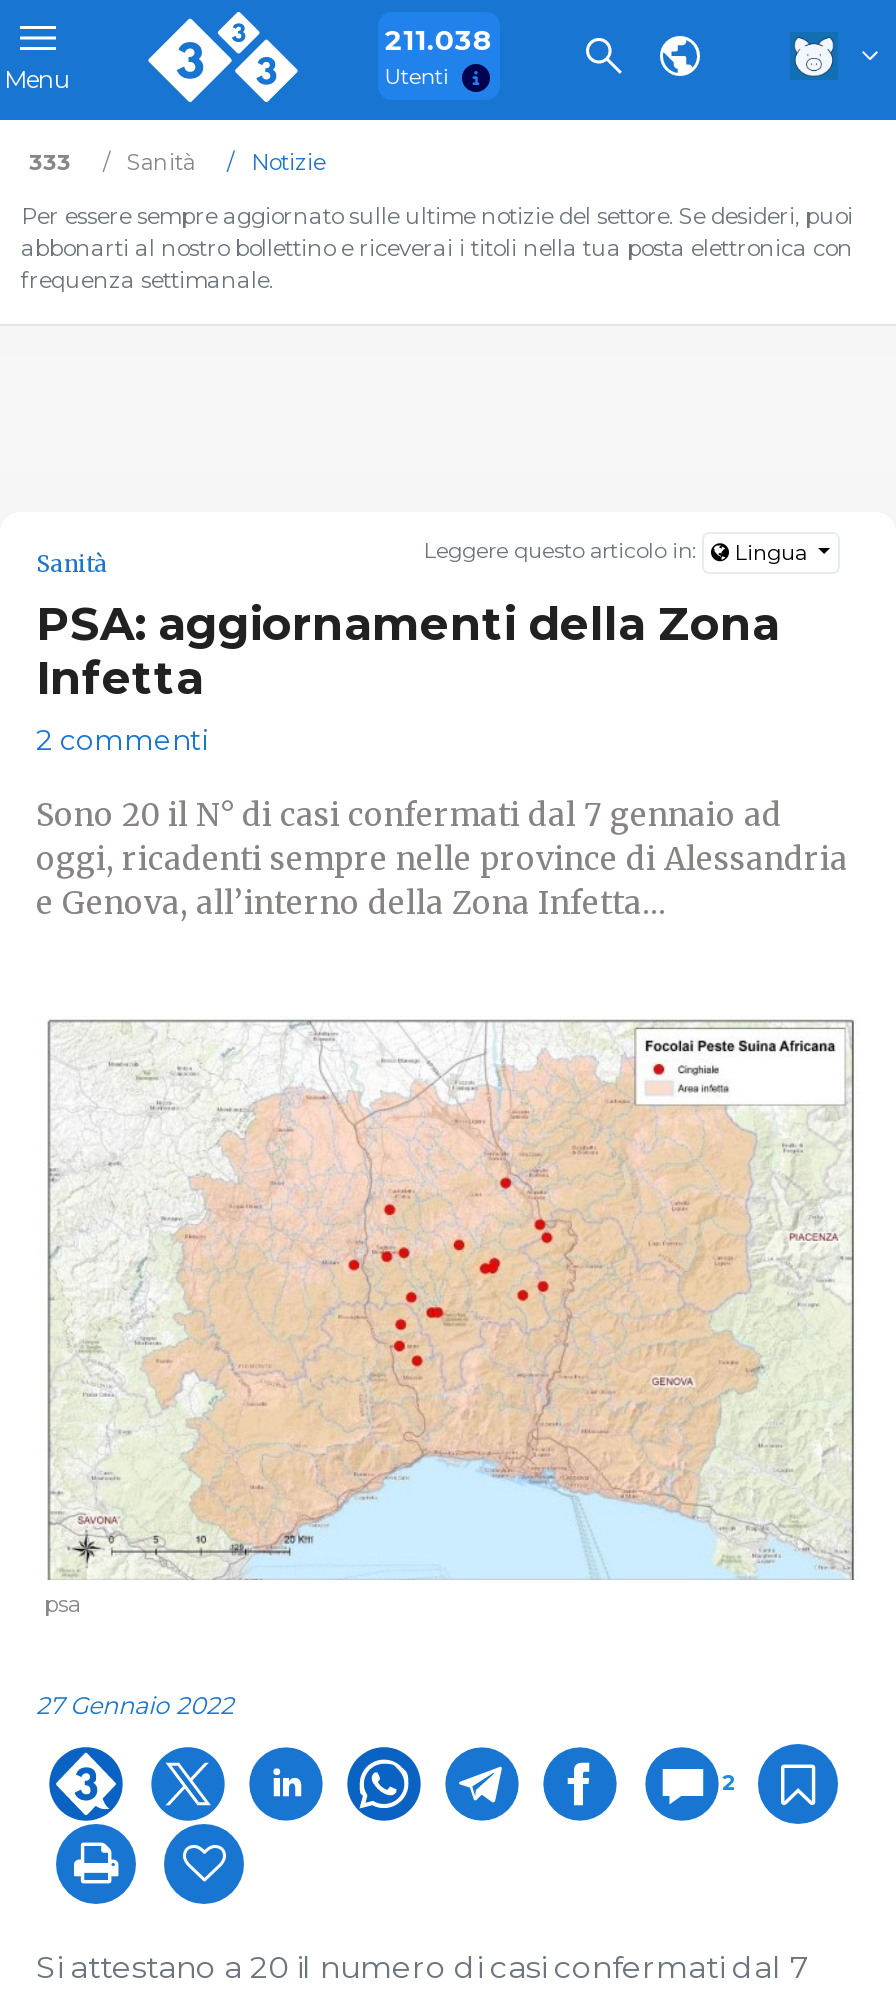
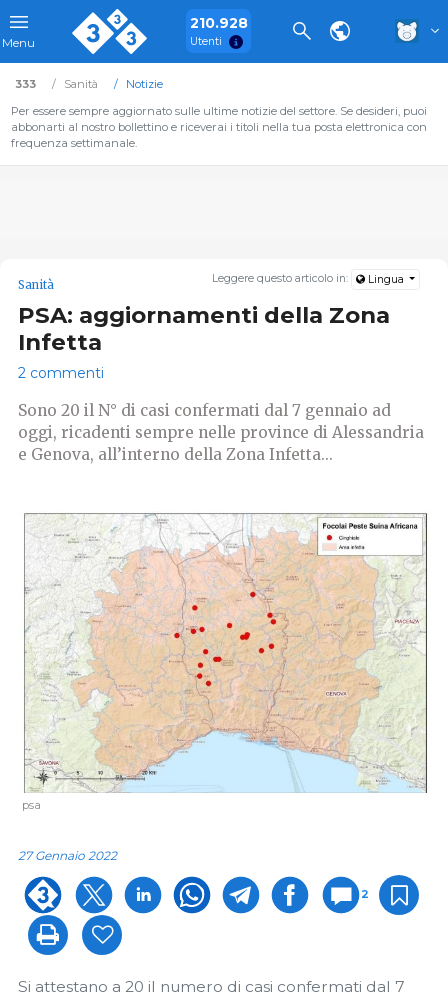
- 211.038
+ 210.928
